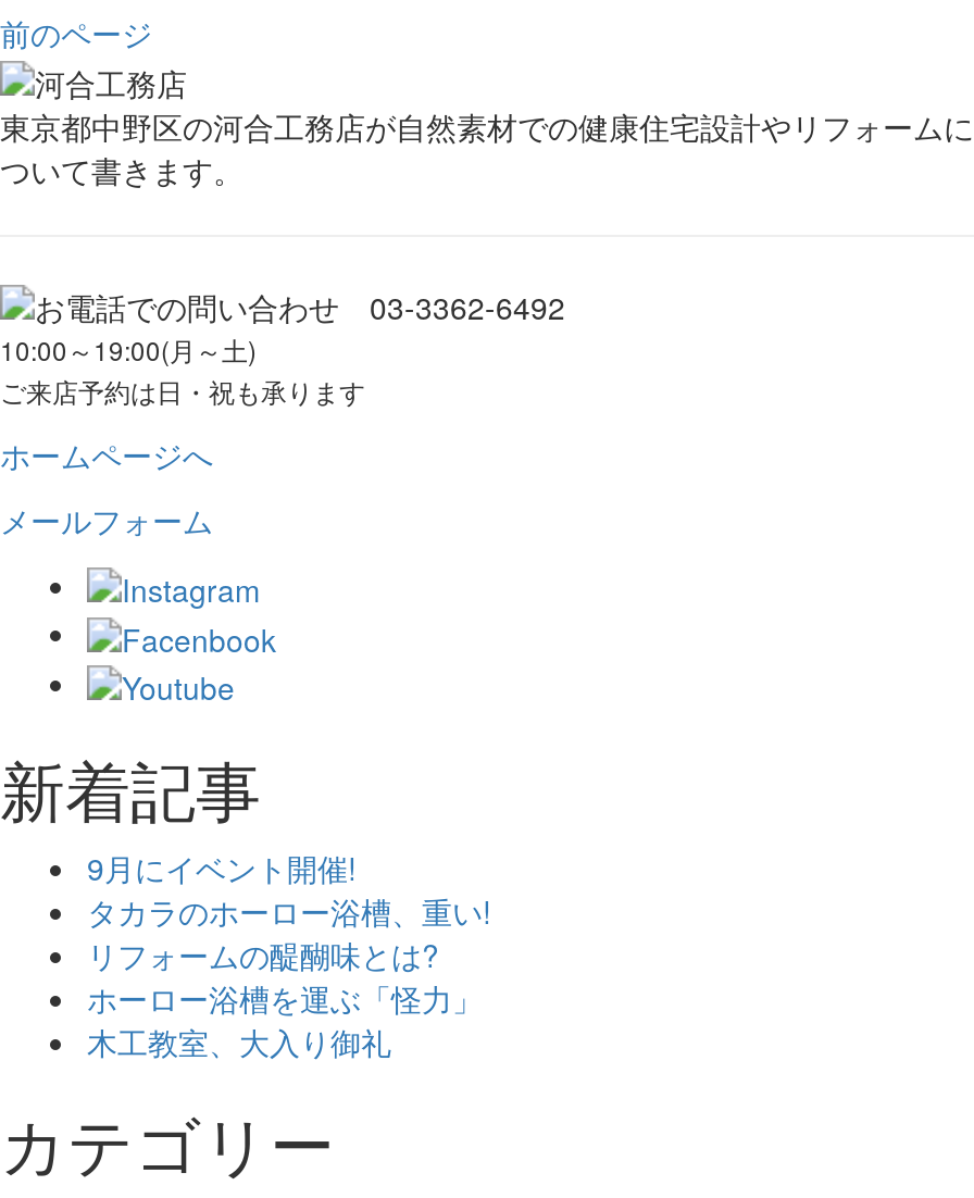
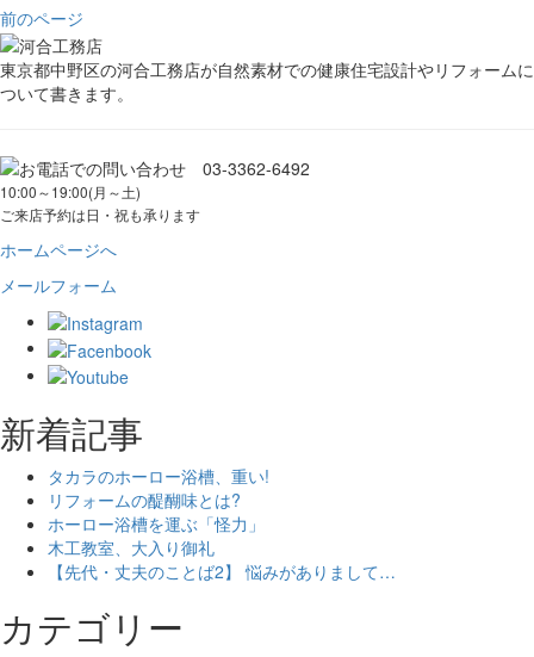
- 9月にイベント開催!

moved up: タカラのホーロー浴槽、重い! | リフォームの醍醐味とは? | ホーロー浴槽を運ぶ「怪力」 | 木工教室、大入り御礼

+ 【先代・丈夫のことば2】 悩みがありまして…
